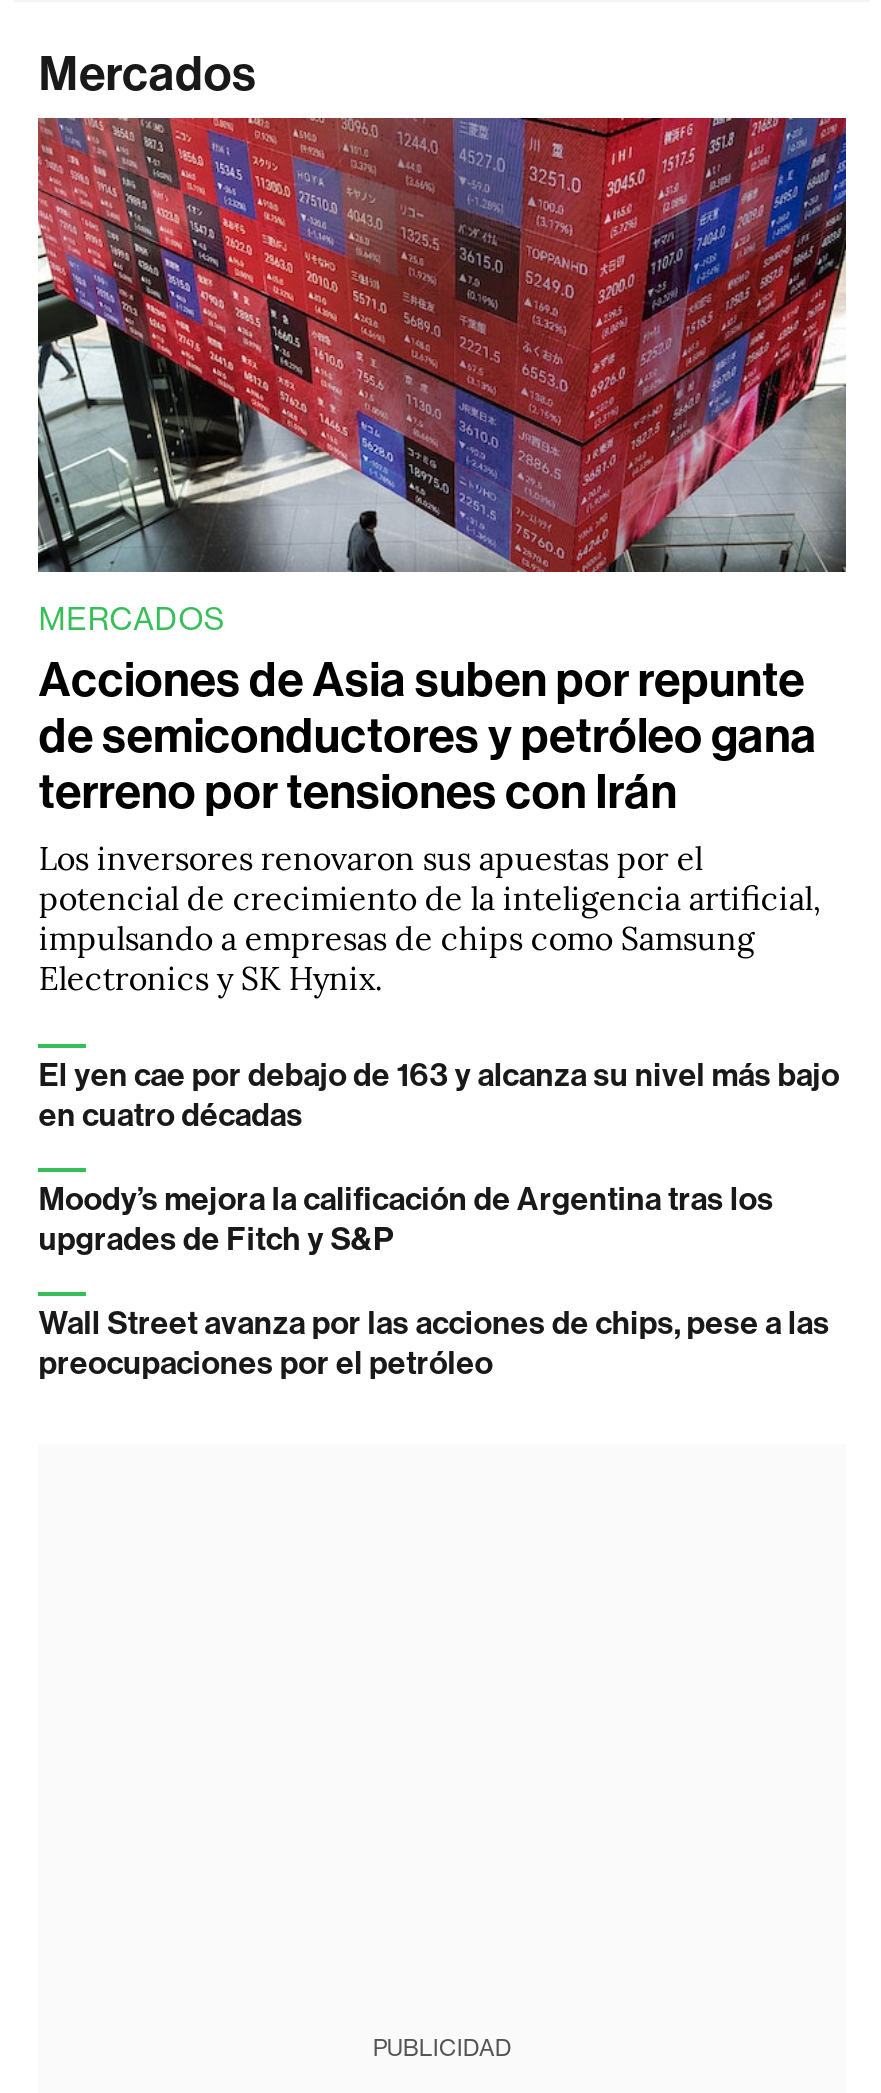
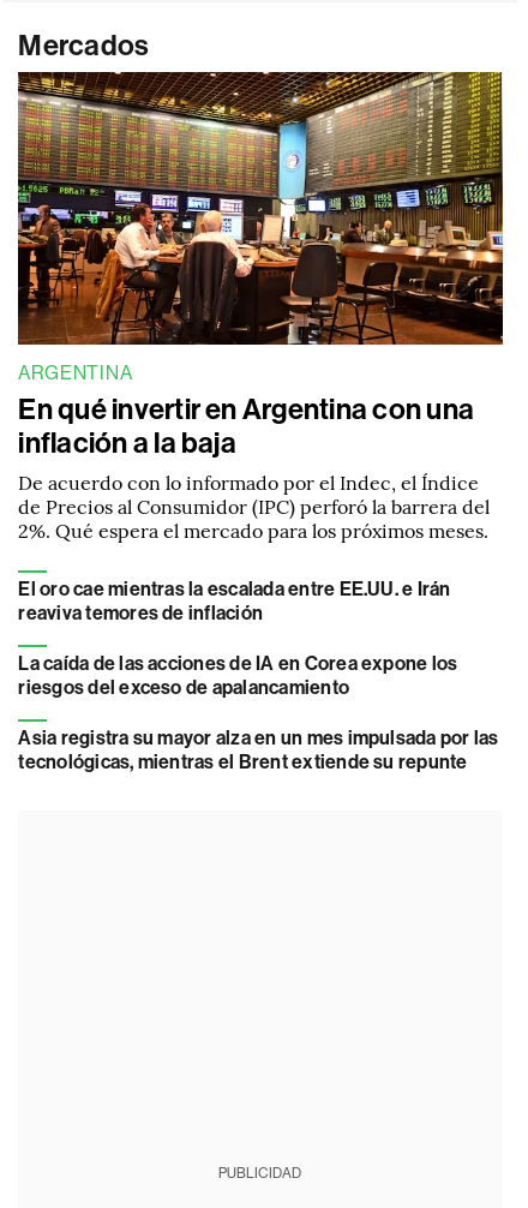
- [image]
- MERCADOS
- Acciones de Asia suben por repunte
- de semiconductores y petróleo gana
- terreno por tensiones con Irán
- Los inversores renovaron sus apuestas por el
- potencial de crecimiento de la inteligencia artificial,
- impulsando a empresas de chips como Samsung
- Electronics y SK Hynix.
+ [image]
+ ARGENTINA
+ En qué invertir en Argentina con una
+ inflación a la baja
+ De acuerdo con lo informado por el Indec, el Índice
+ de Precios al Consumidor (IPC) perforó la barrera del
+ 2%. Qué espera el mercado para los próximos meses.

- El yen cae por debajo de 163 y alcanza su nivel más bajo
- en cuatro décadas
+ El oro cae mientras la escalada entre EE.UU. e Irán
+ reaviva temores de inflación

- Moody’s mejora la calificación de Argentina tras los
- upgrades de Fitch y S&P
+ La caída de las acciones de IA en Corea expone los
+ riesgos del exceso de apalancamiento

- Wall Street avanza por las acciones de chips, pese a las
- preocupaciones por el petróleo
+ Asia registra su mayor alza en un mes impulsada por las
+ tecnológicas, mientras el Brent extiende su repunte
